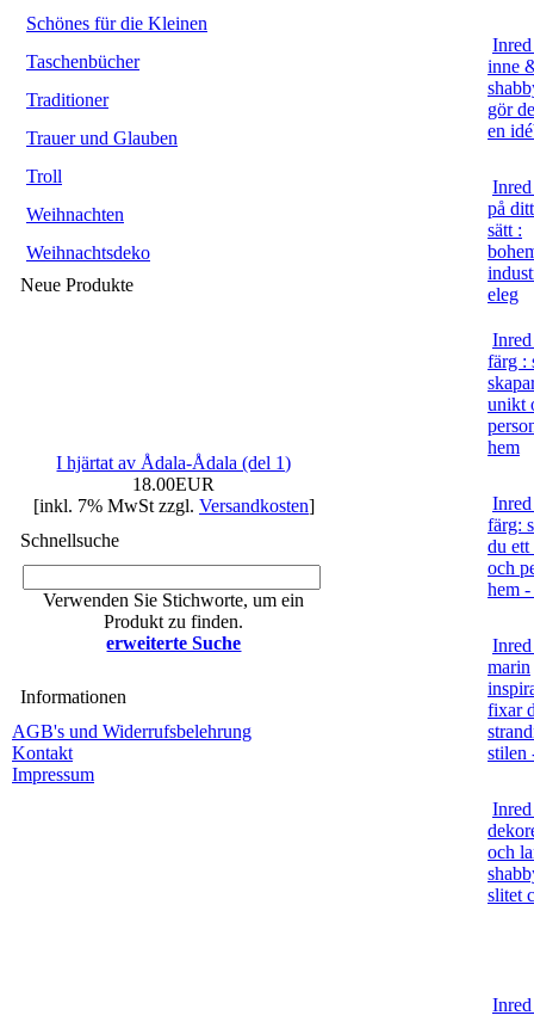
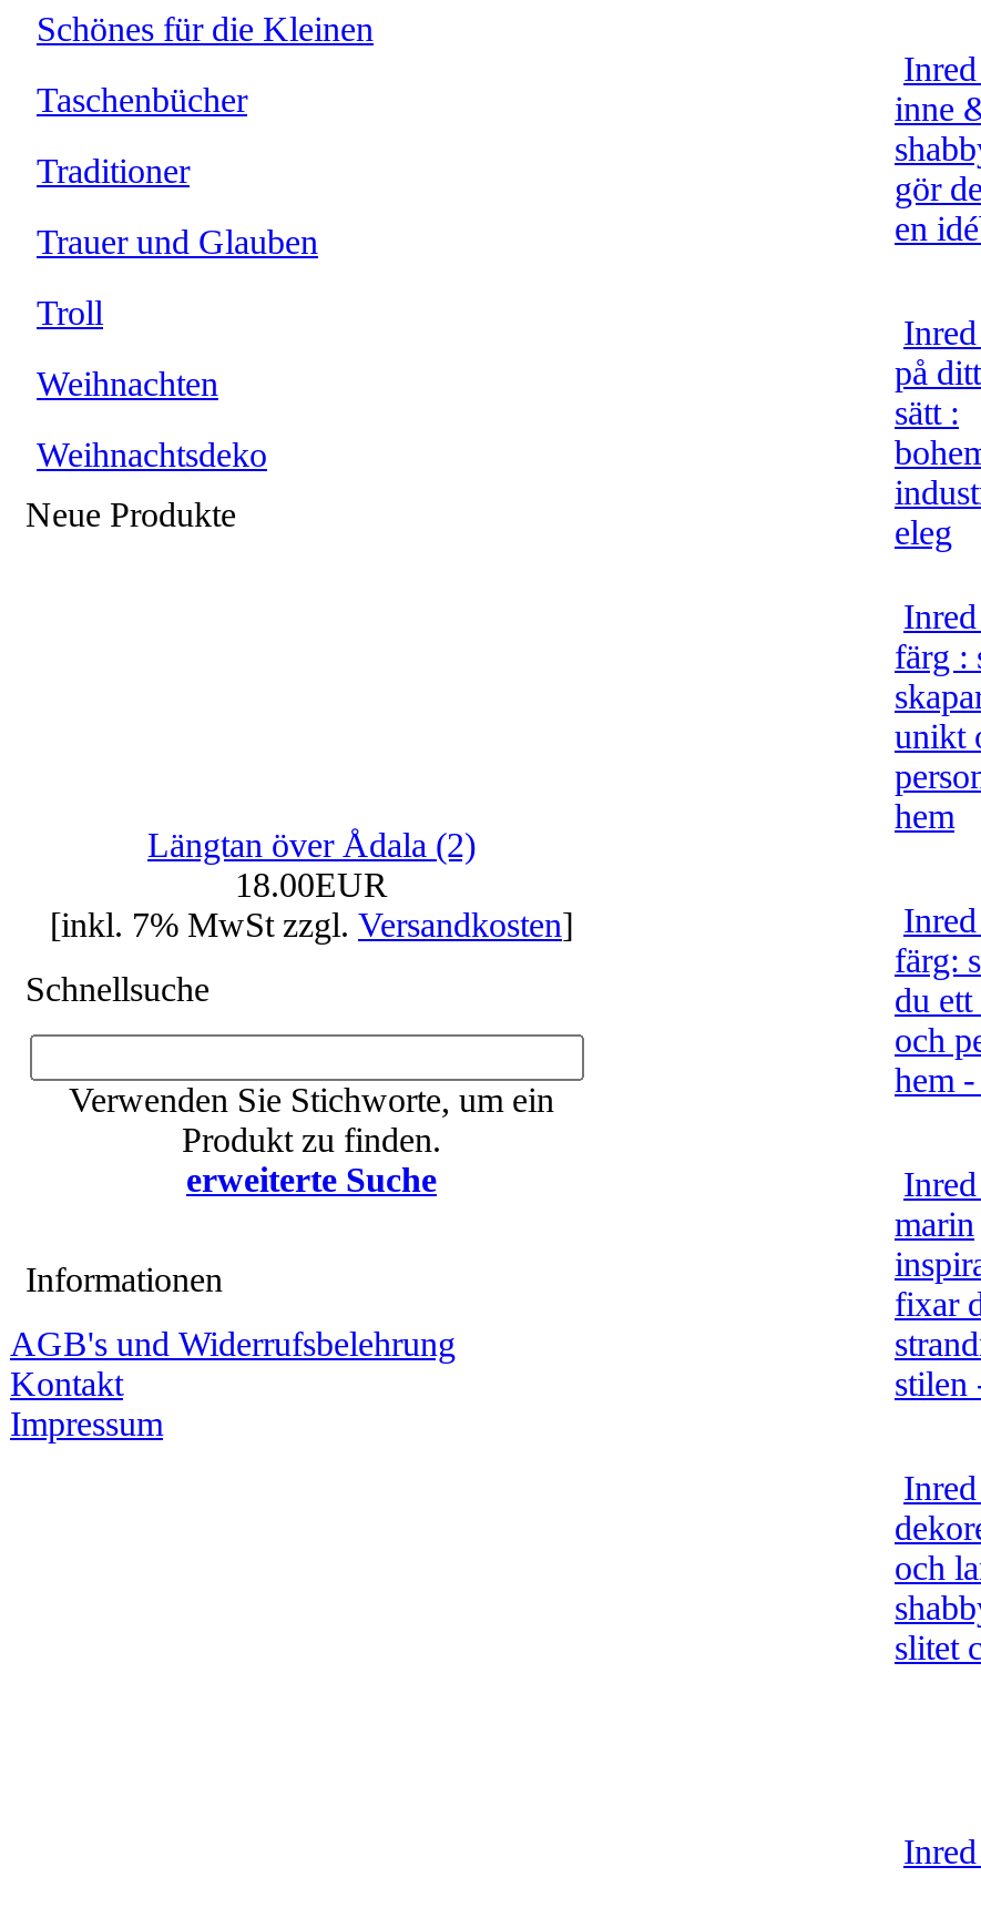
- I hjärtat av Ådala-Ådala (del 1)
+ Längtan över Ådala (2)
